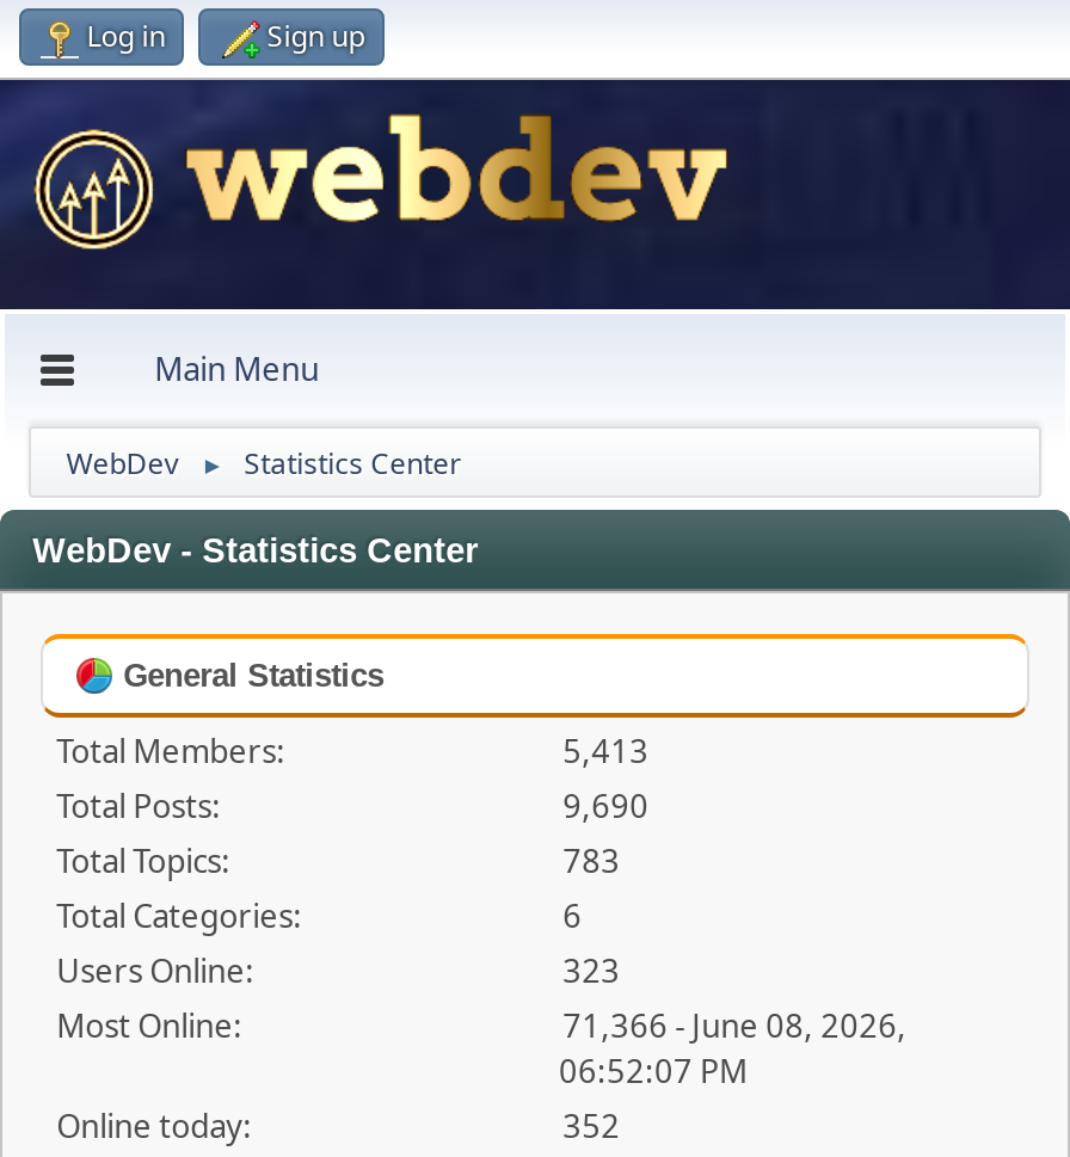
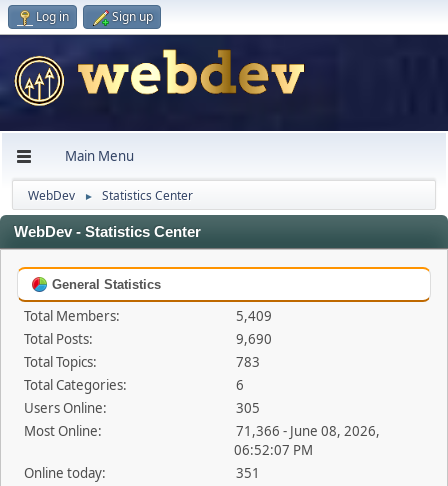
- 5,413
+ 5,409

- 323
+ 305

- 352
+ 351
